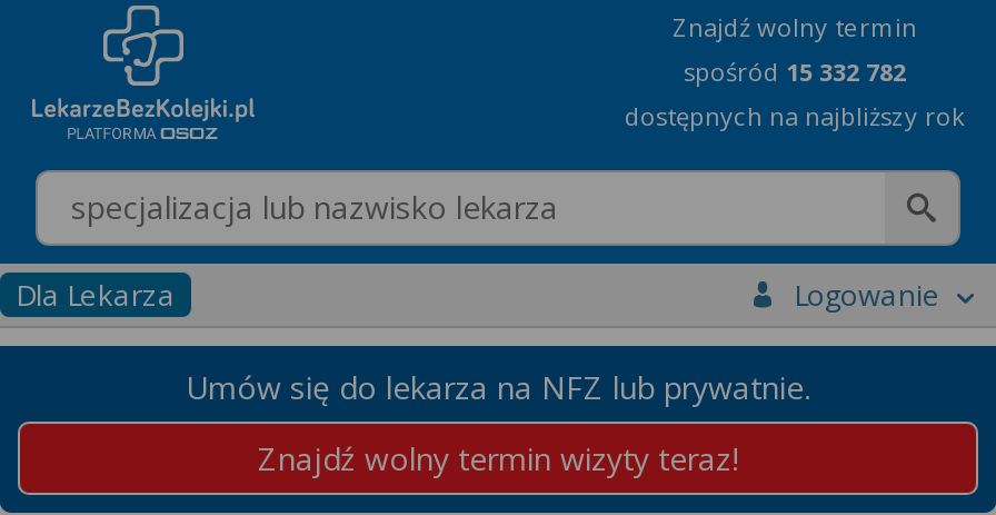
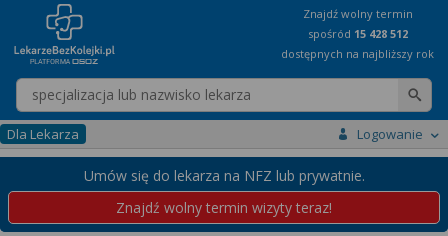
- spośród 15 332 782
+ spośród 15 428 512
